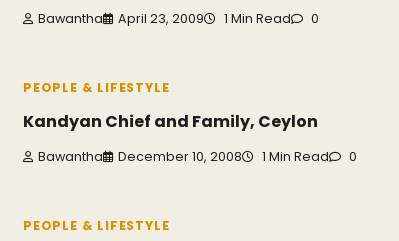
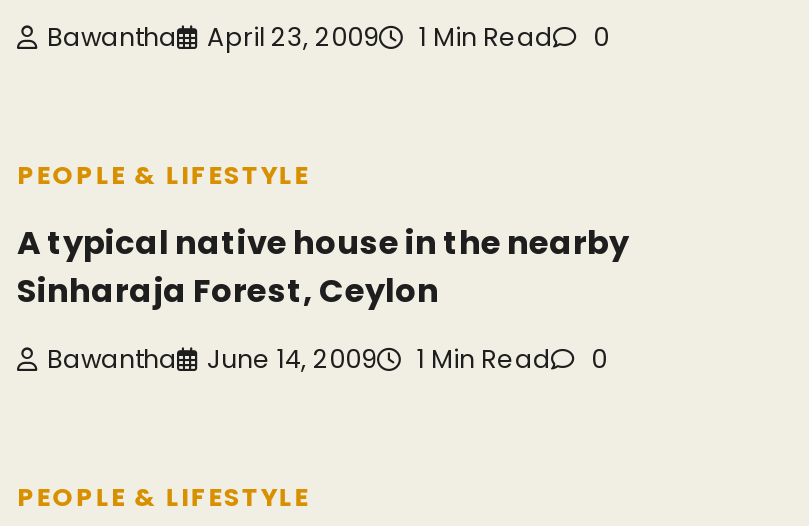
- Kandyan Chief and Family, Ceylon
+ A typical native house in the nearby
+ Sinharaja Forest, Ceylon

- Bawantha December 10, 2008 1 Min Read 0
+ Bawantha June 14, 2009 1 Min Read 0
